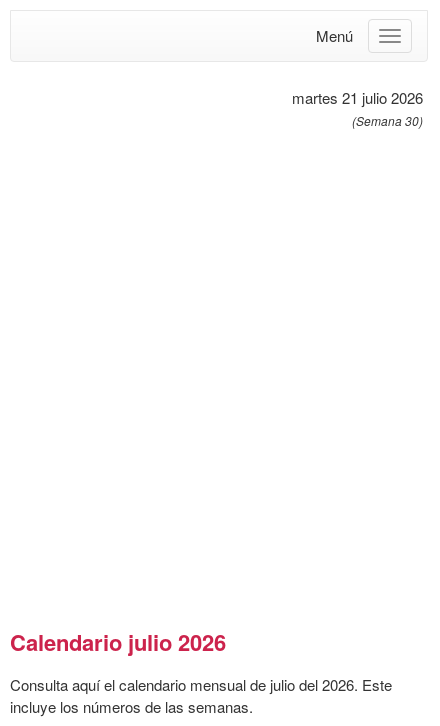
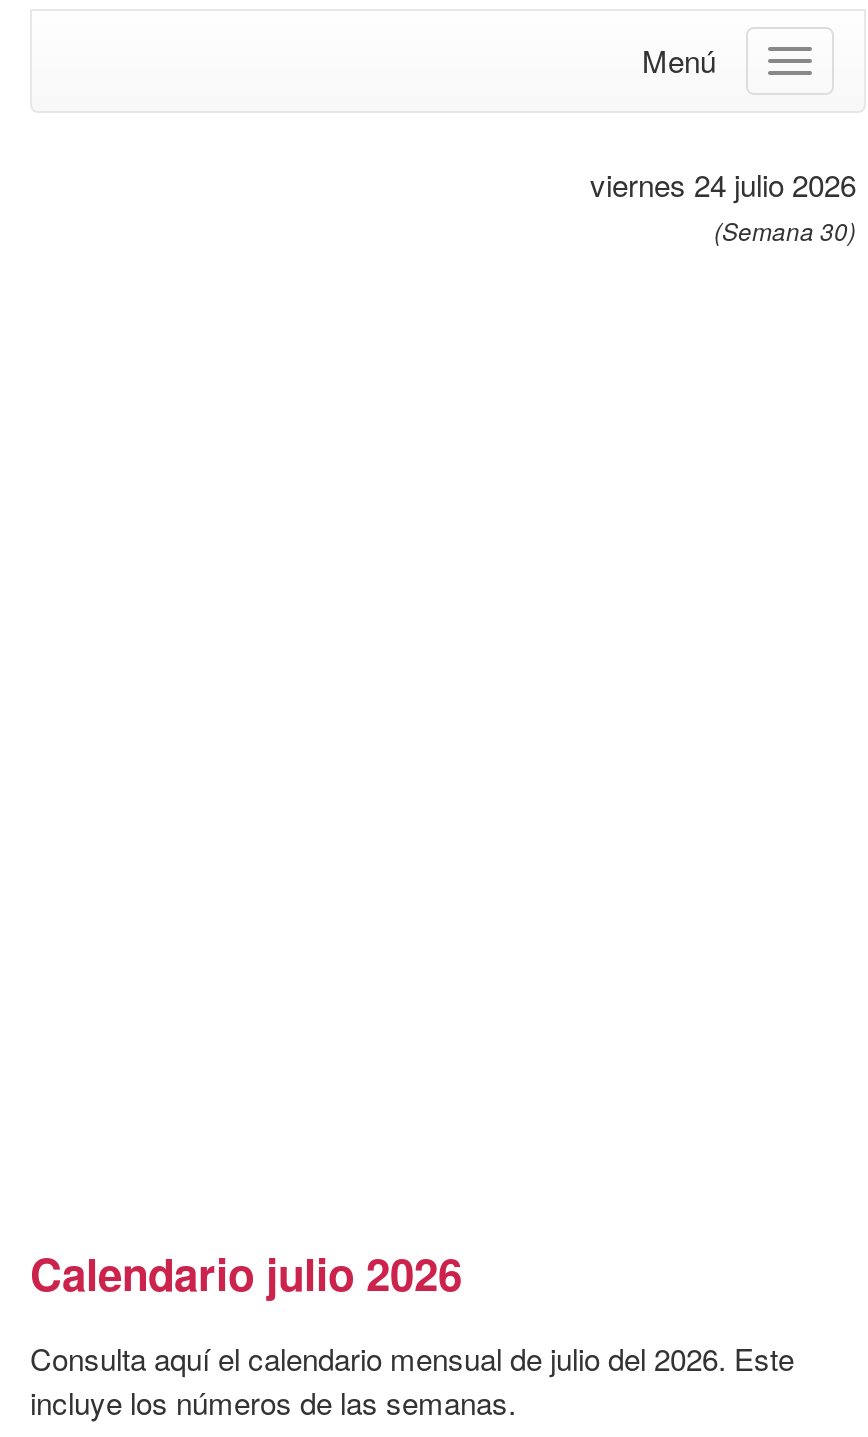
- martes 21 julio 2026
+ viernes 24 julio 2026
